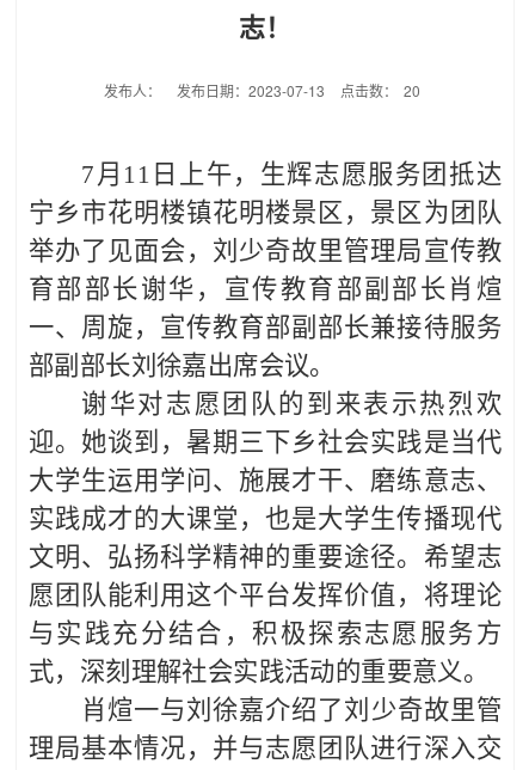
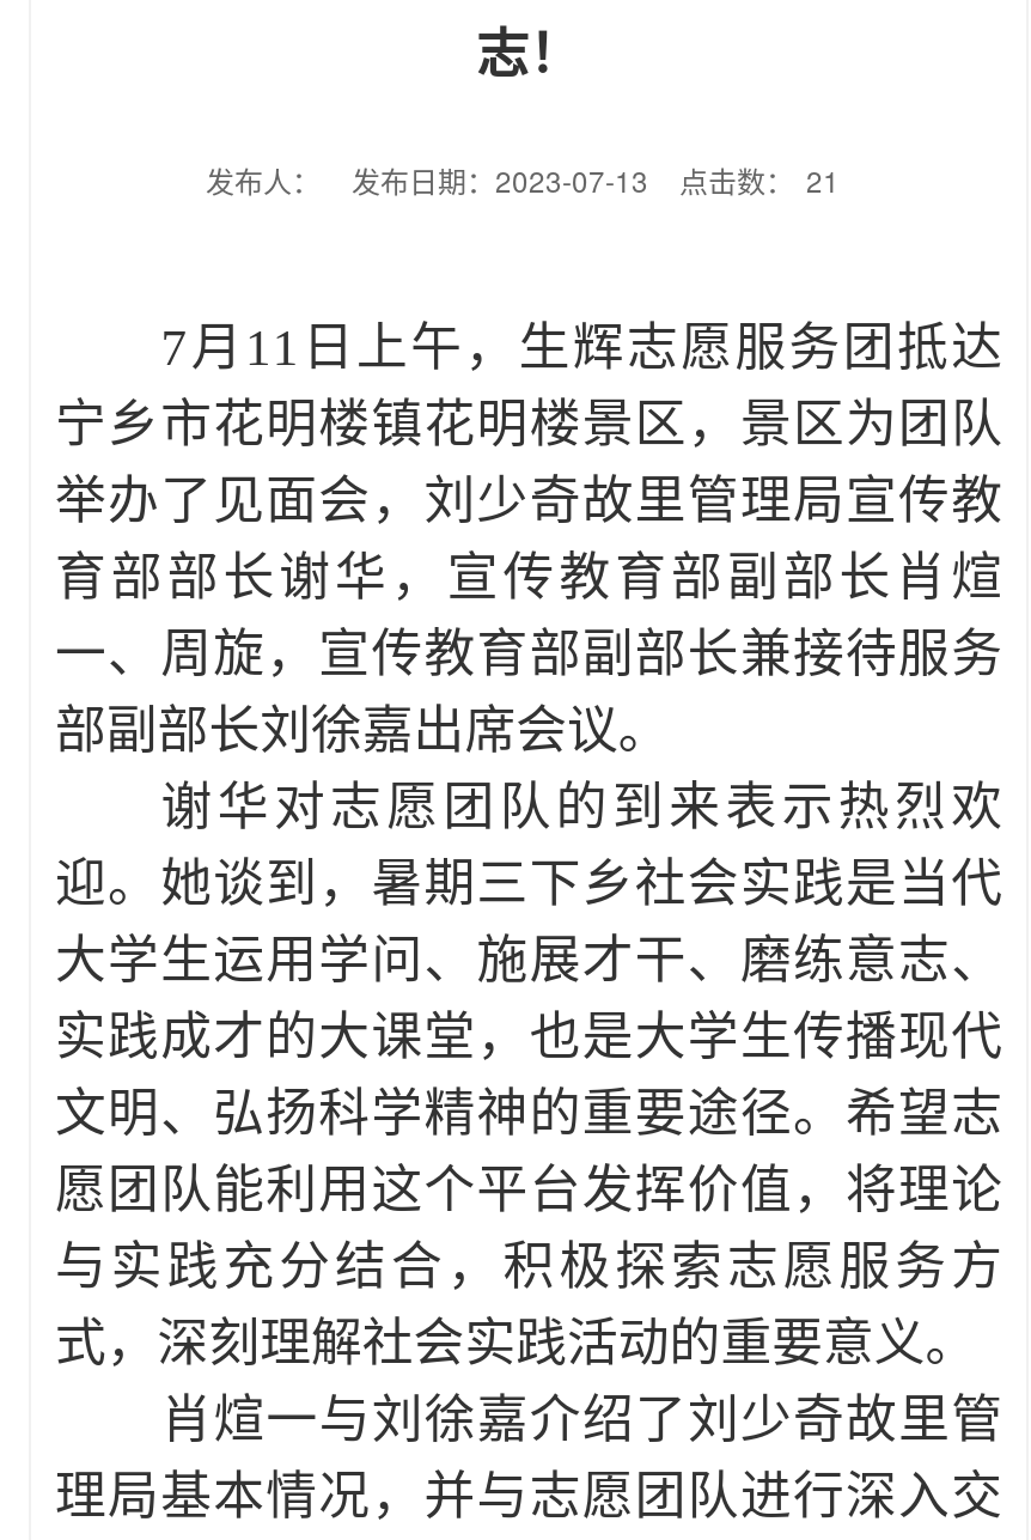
- 发布人： 发布日期：2023-07-13 点击数： 20
+ 发布人： 发布日期：2023-07-13 点击数： 21
